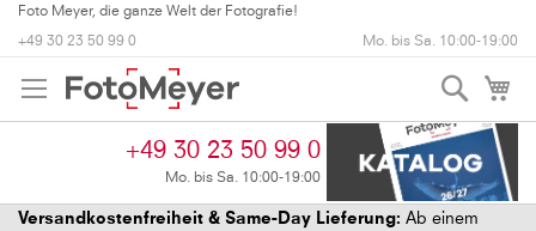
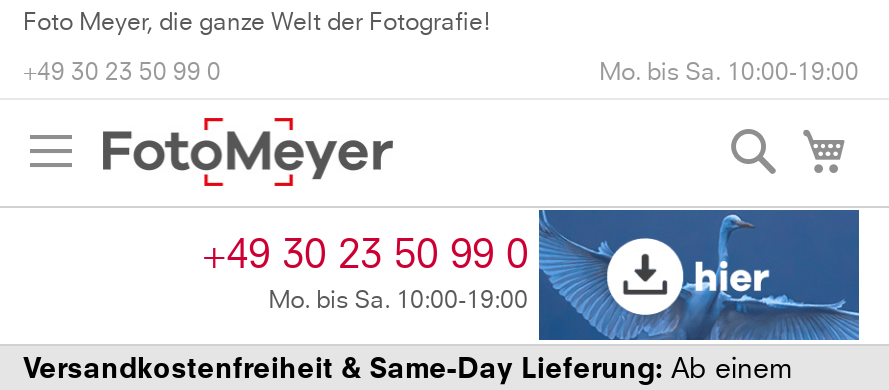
- [image]
+ [image]
